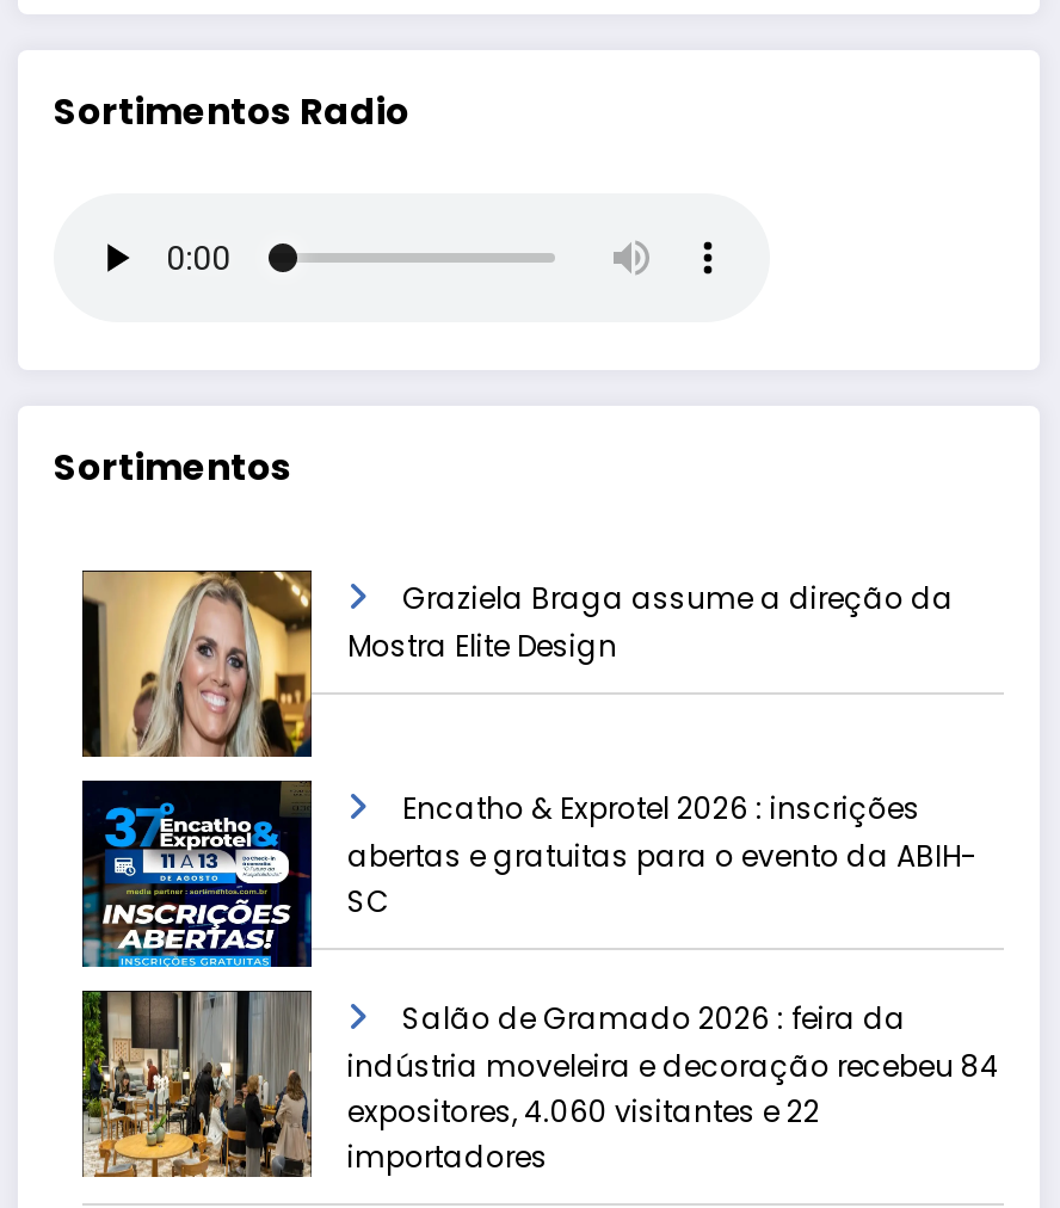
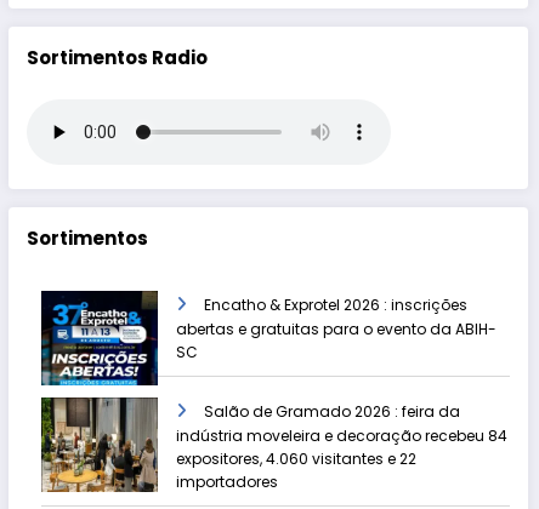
- [image]
- Graziela Braga assume a direção da
- Mostra Elite Design
